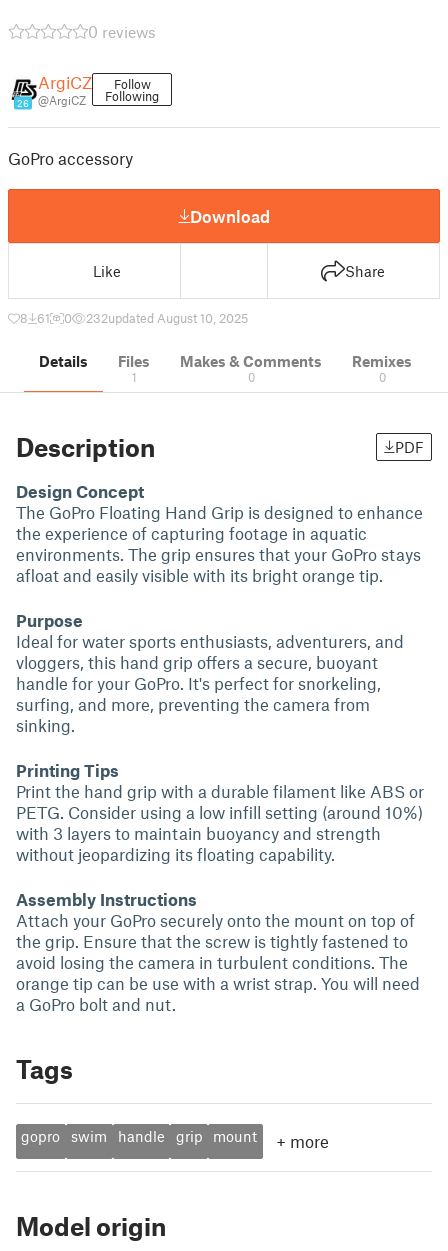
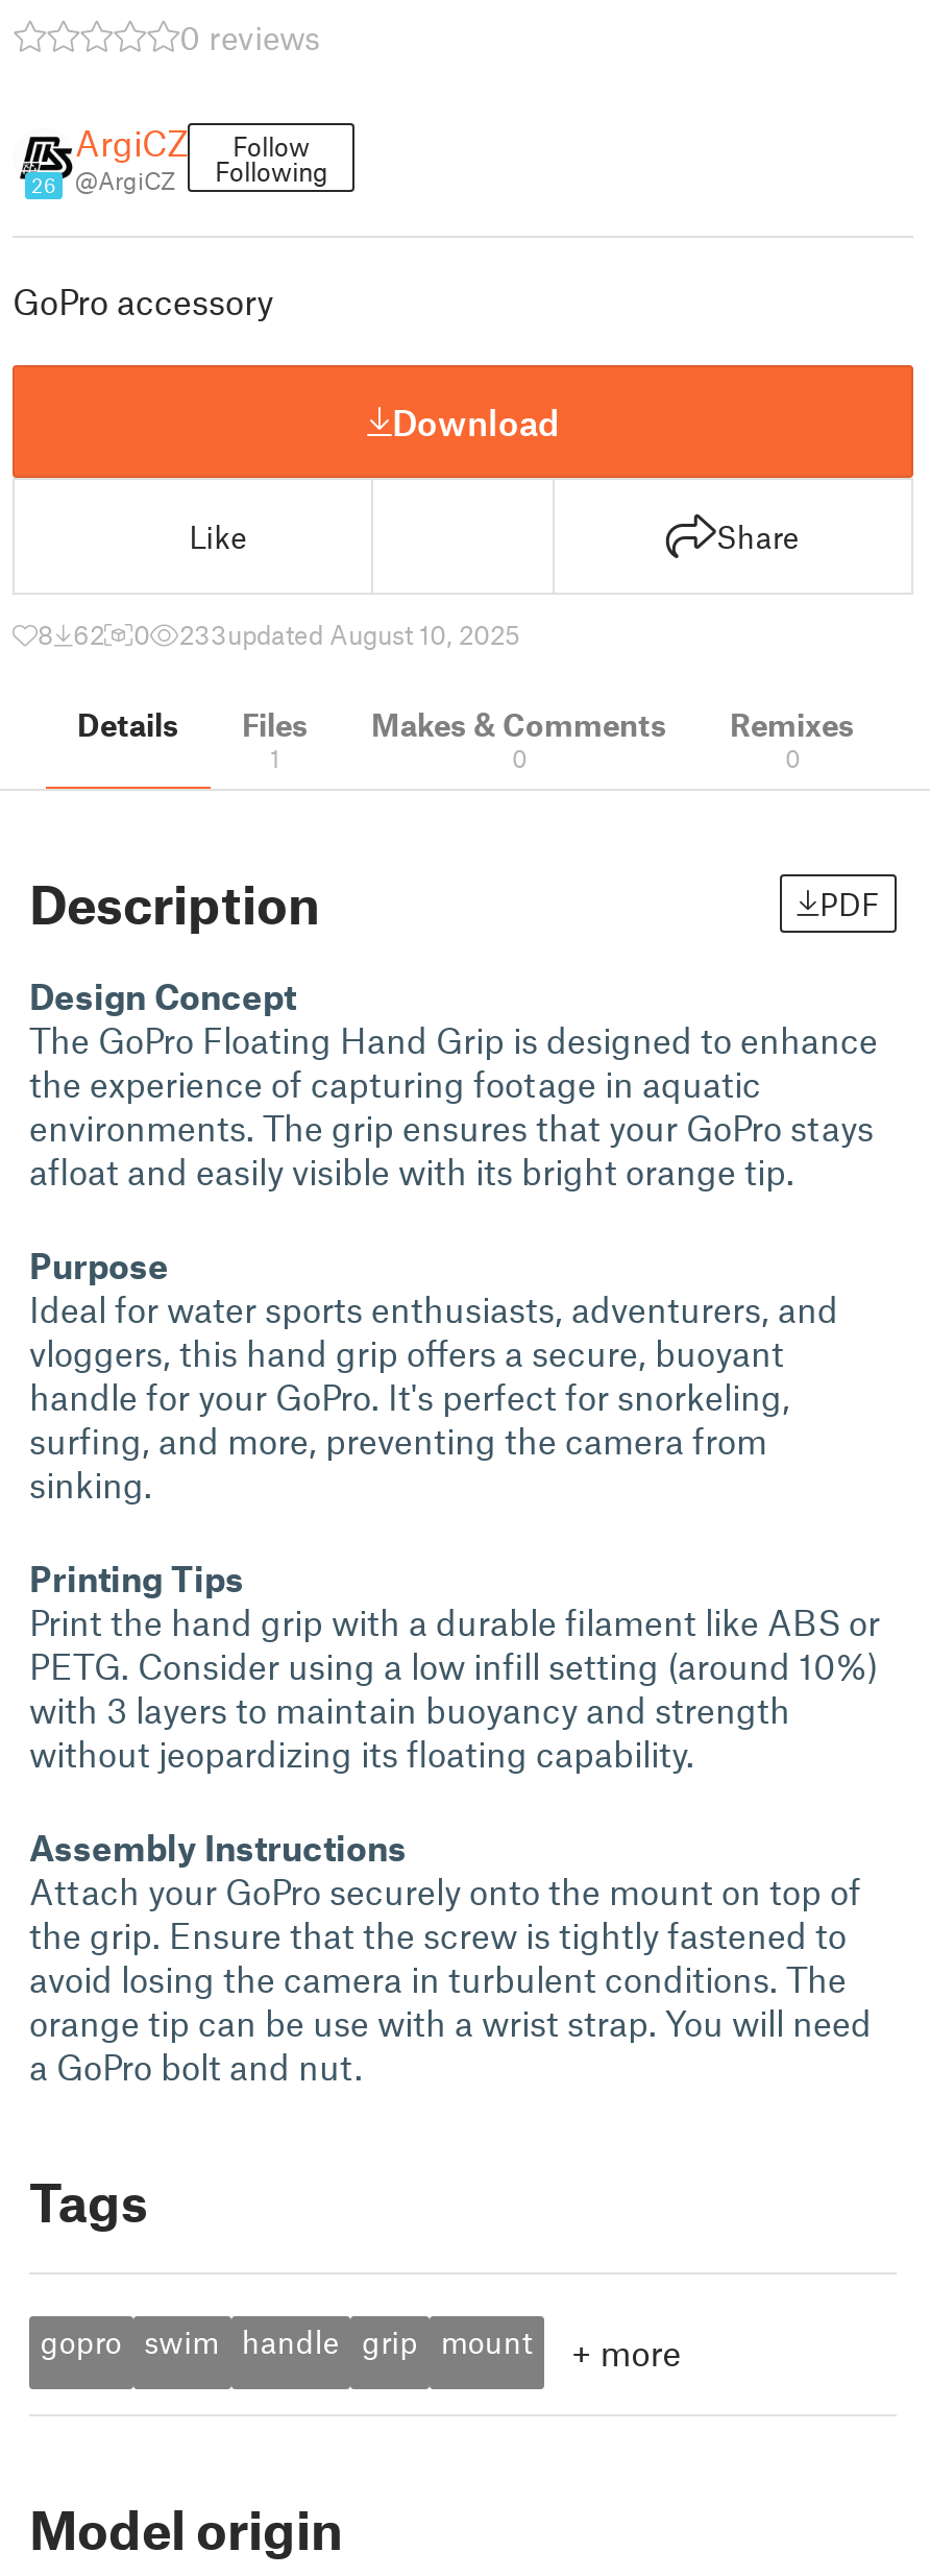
- 8 61
+ 8 62

- 232updated August 10, 2025
+ 233updated August 10, 2025
